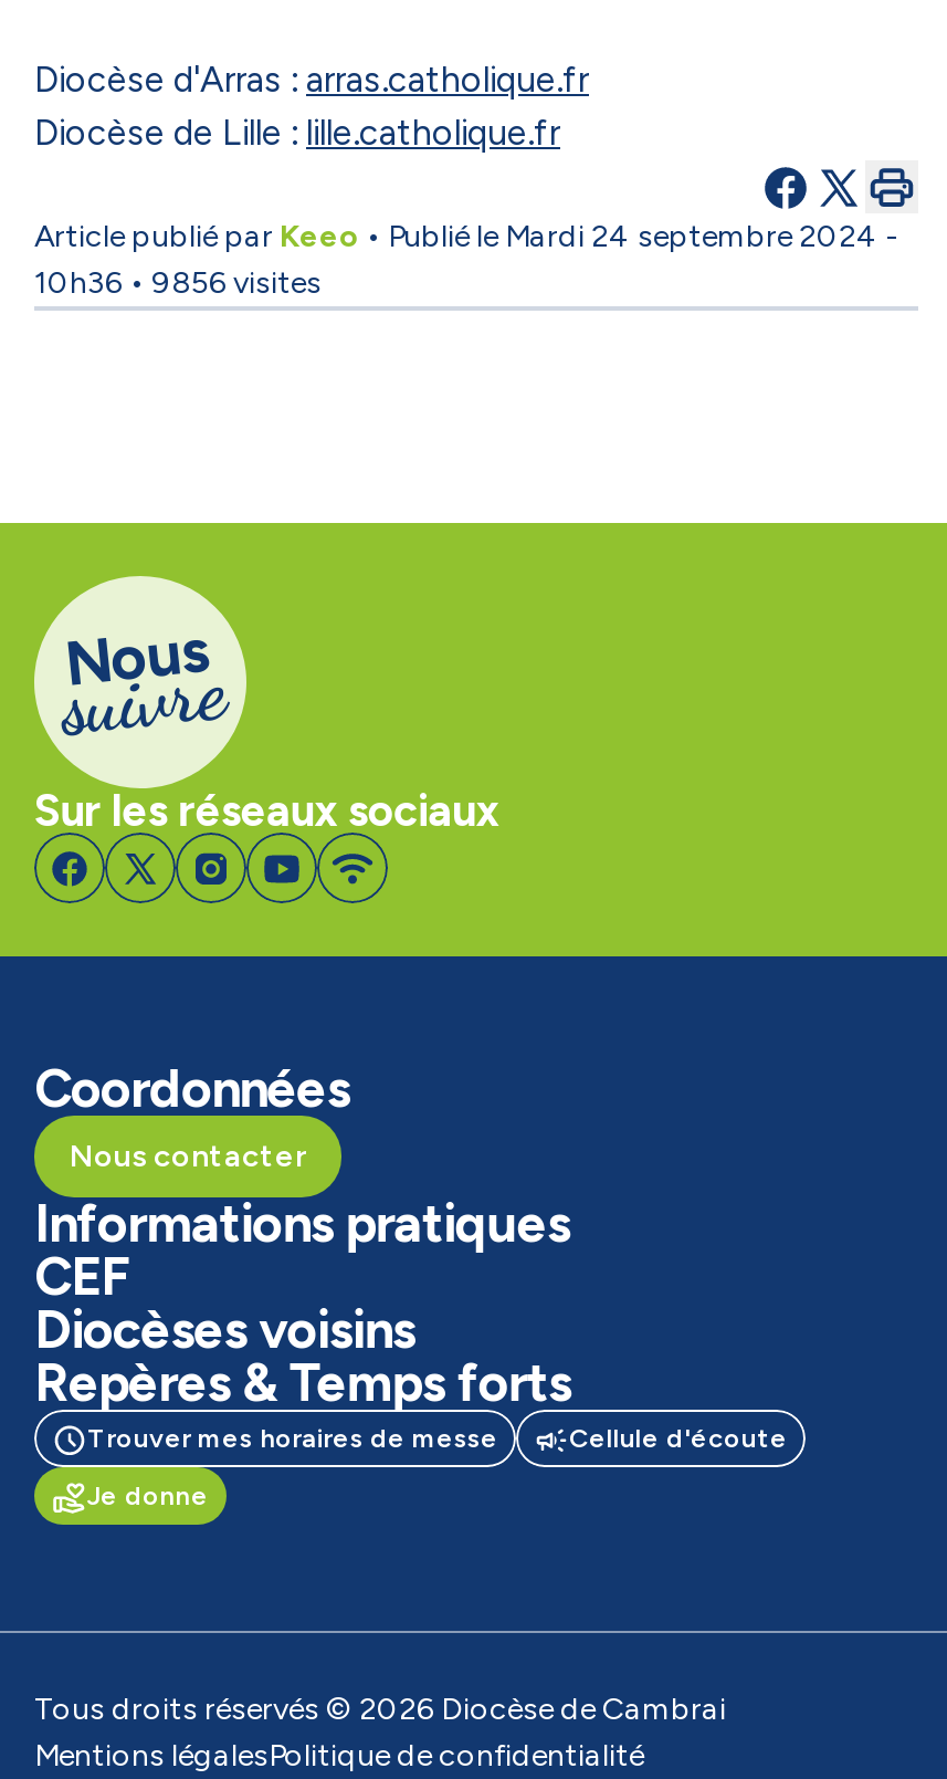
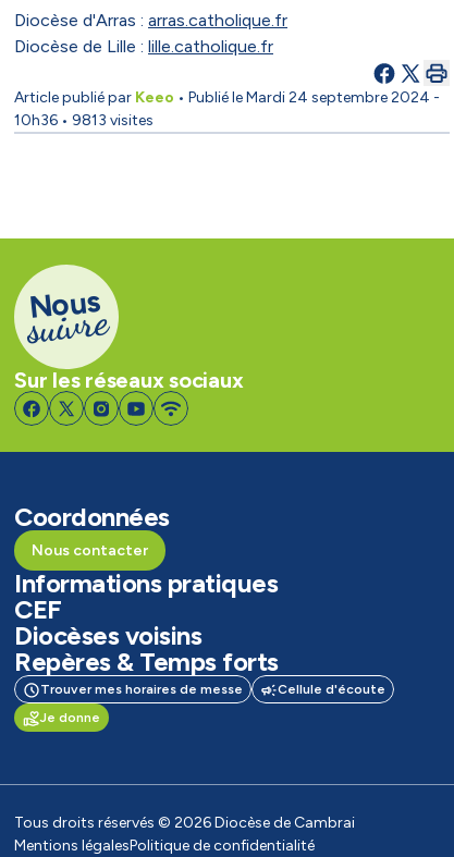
- 10h36 • 9856 visites
+ 10h36 • 9813 visites
